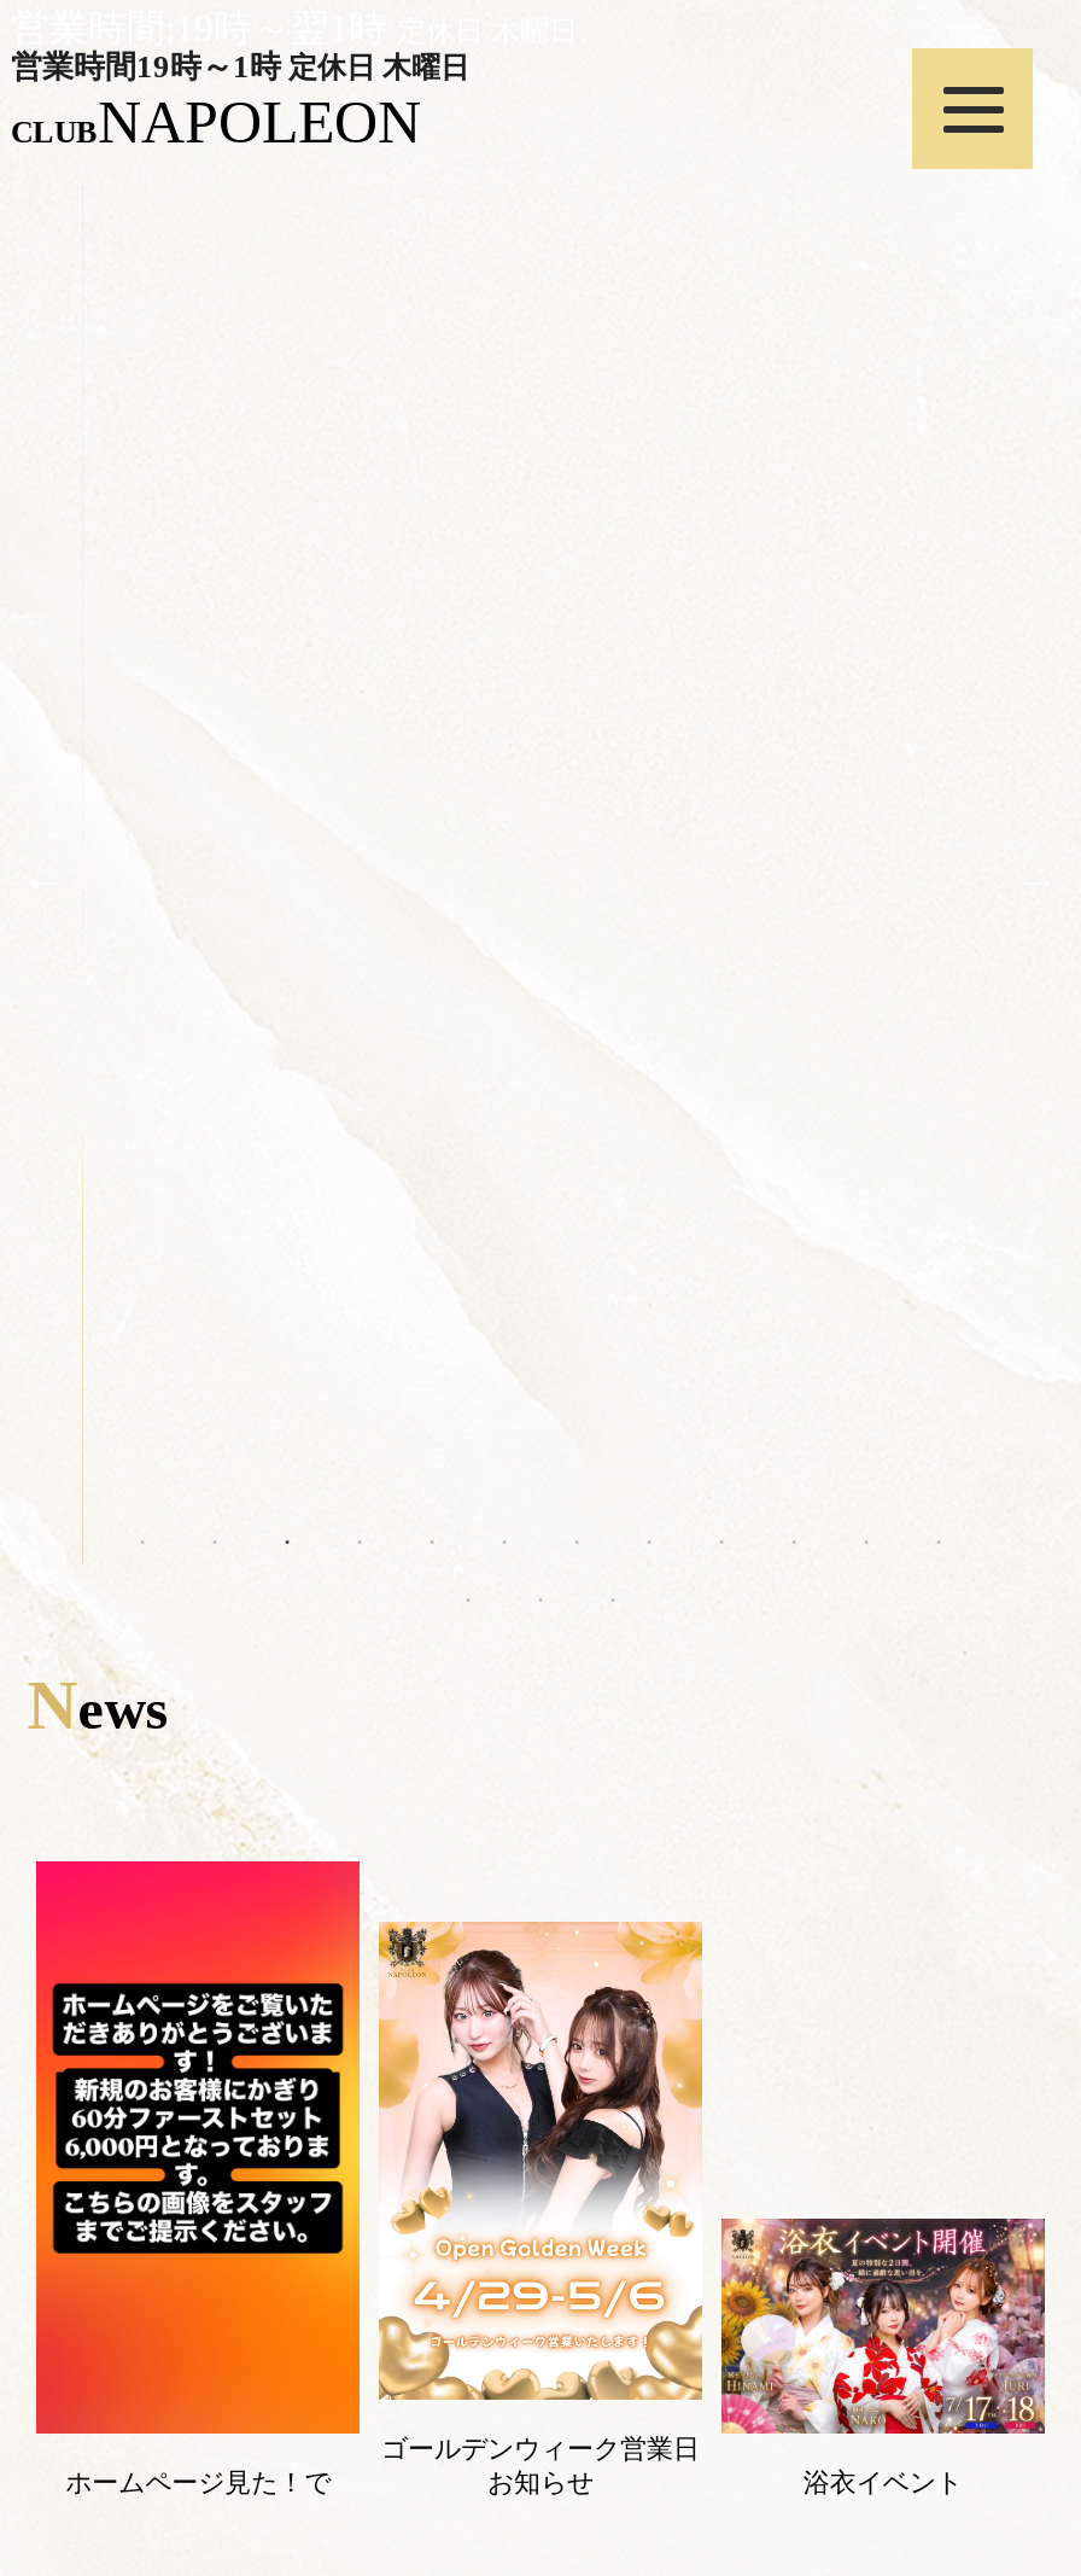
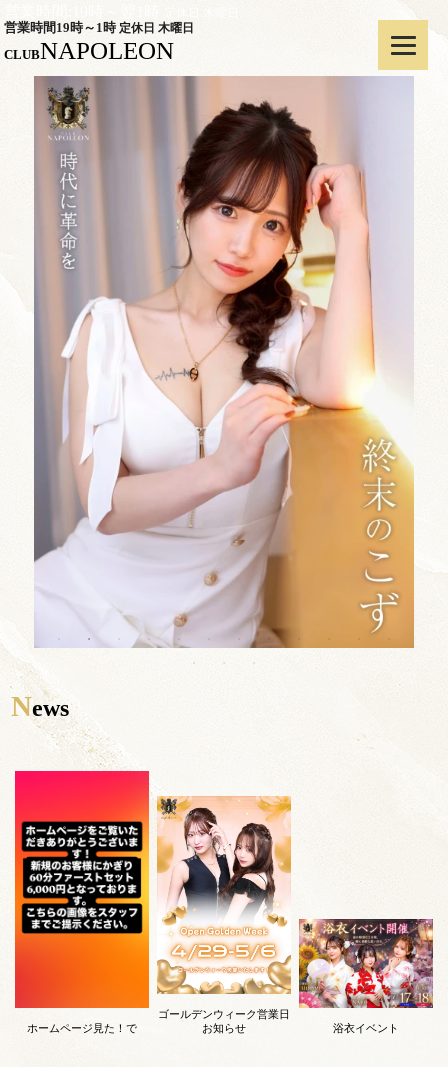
+ [image]
